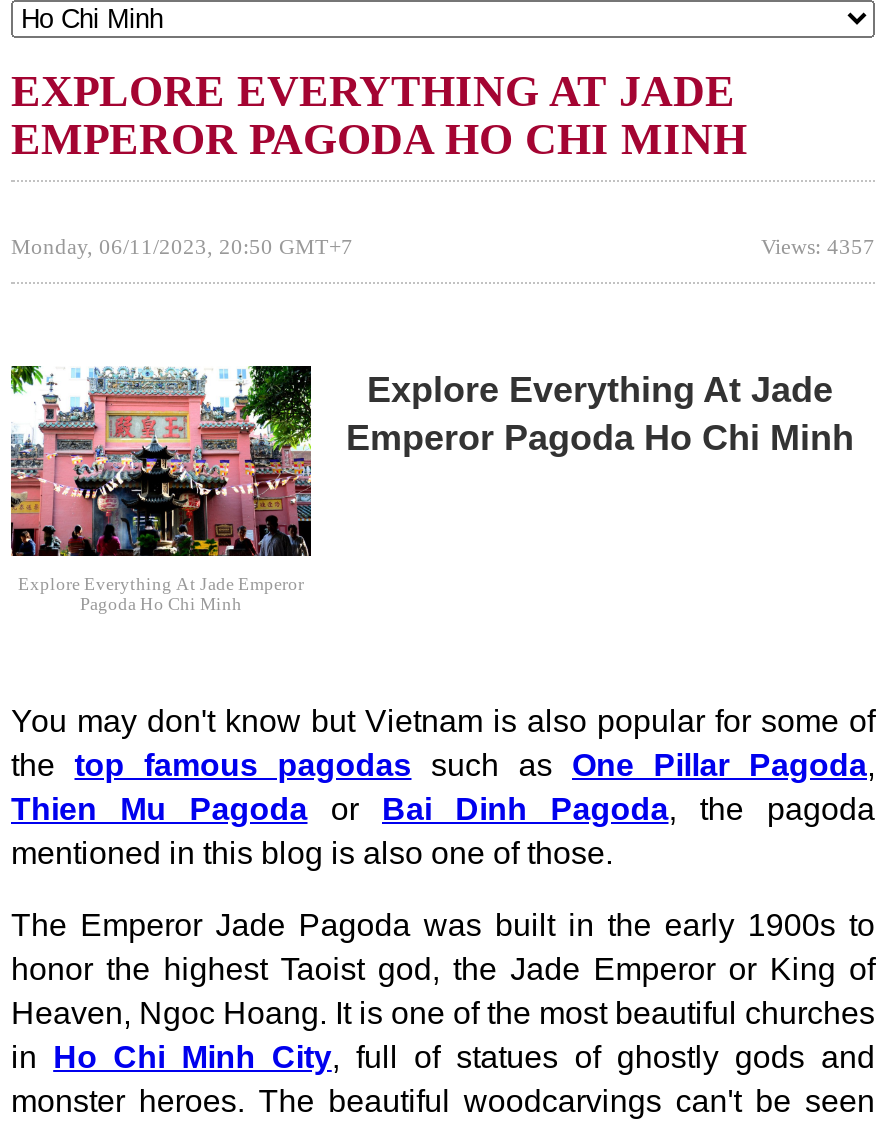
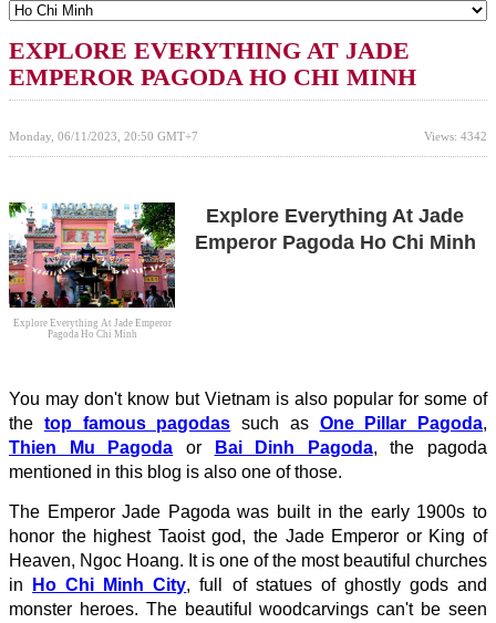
- Views: 4357
+ Views: 4342
